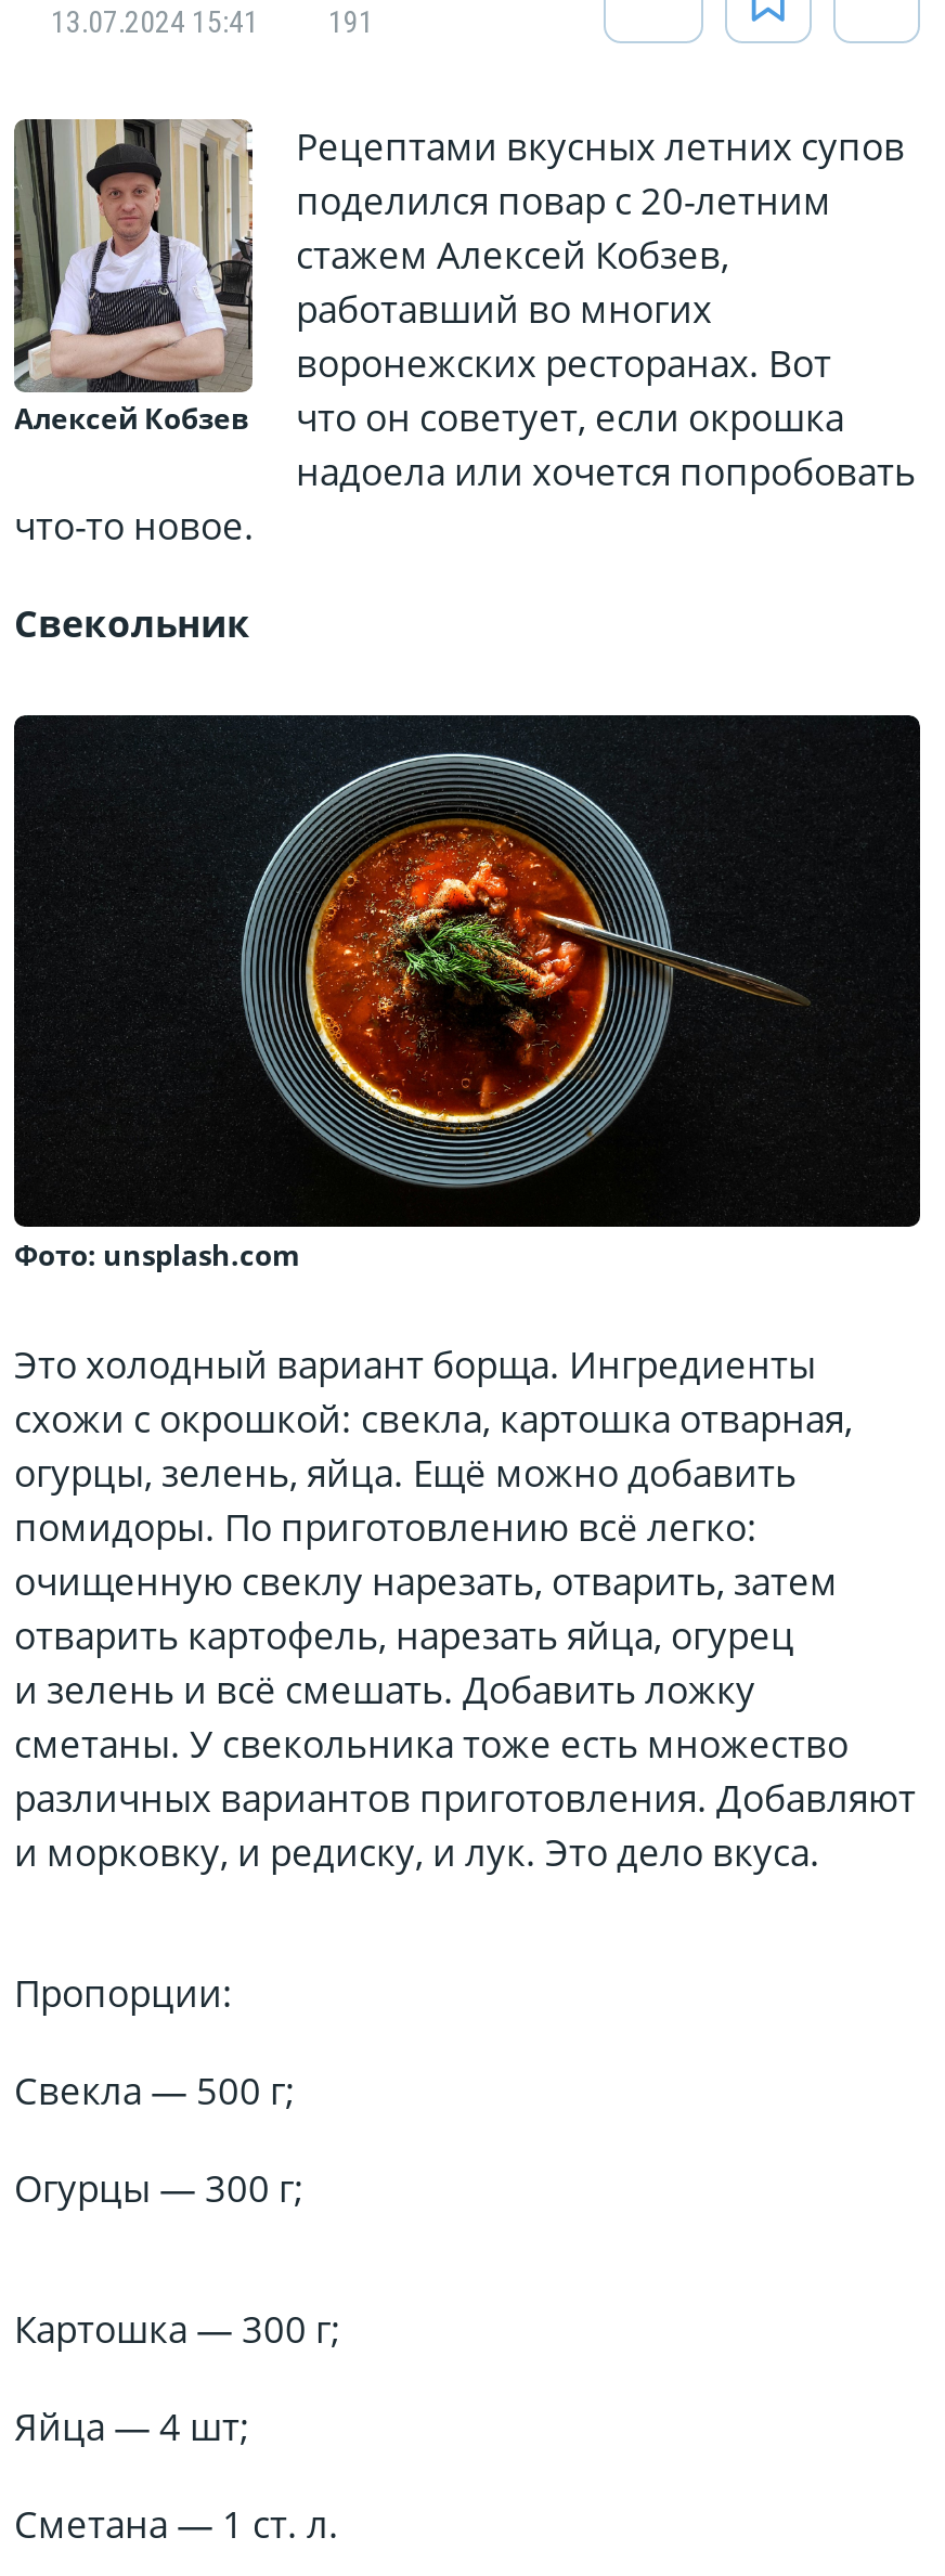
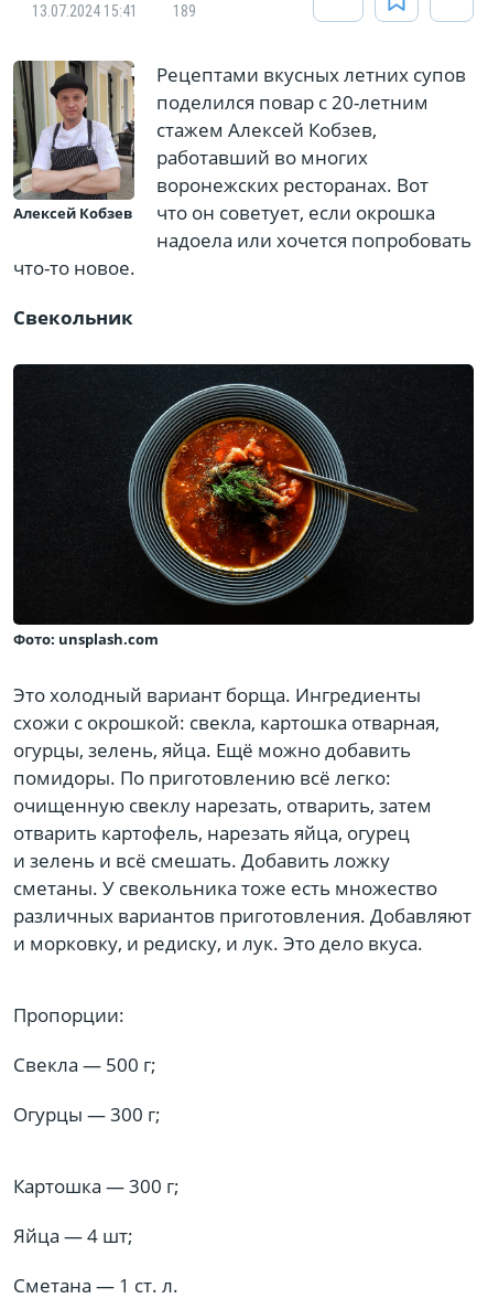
- 191
+ 189
